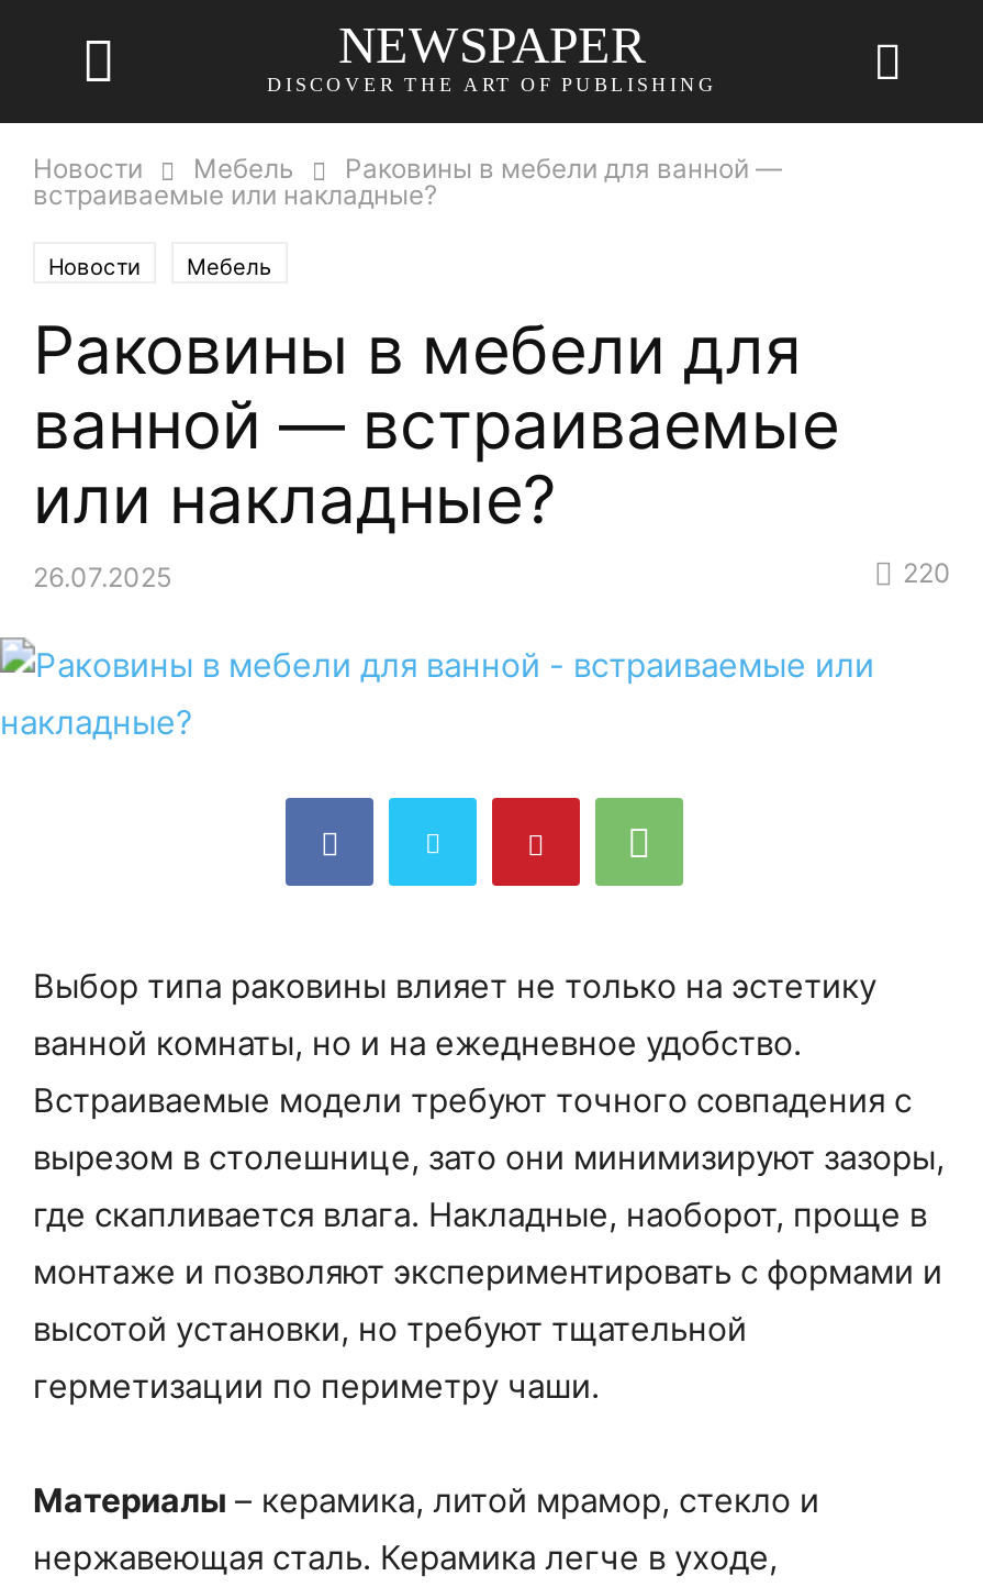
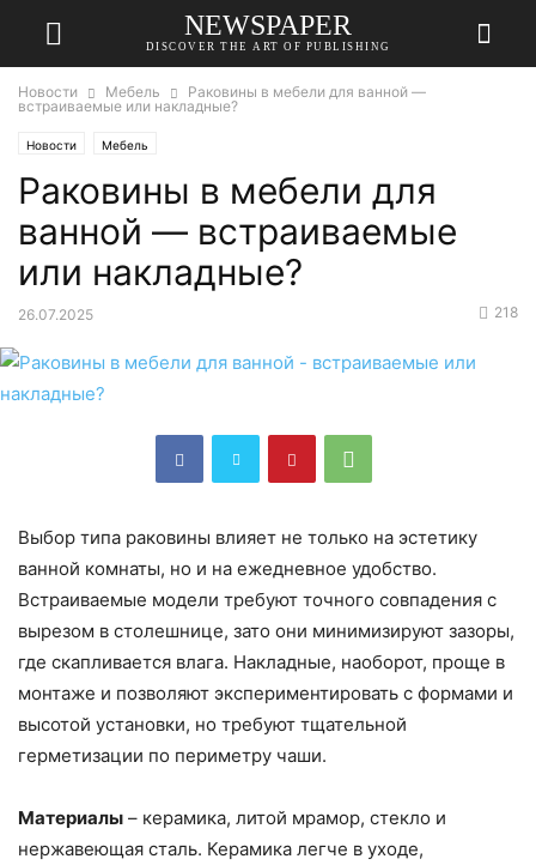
- 220
+ 218
